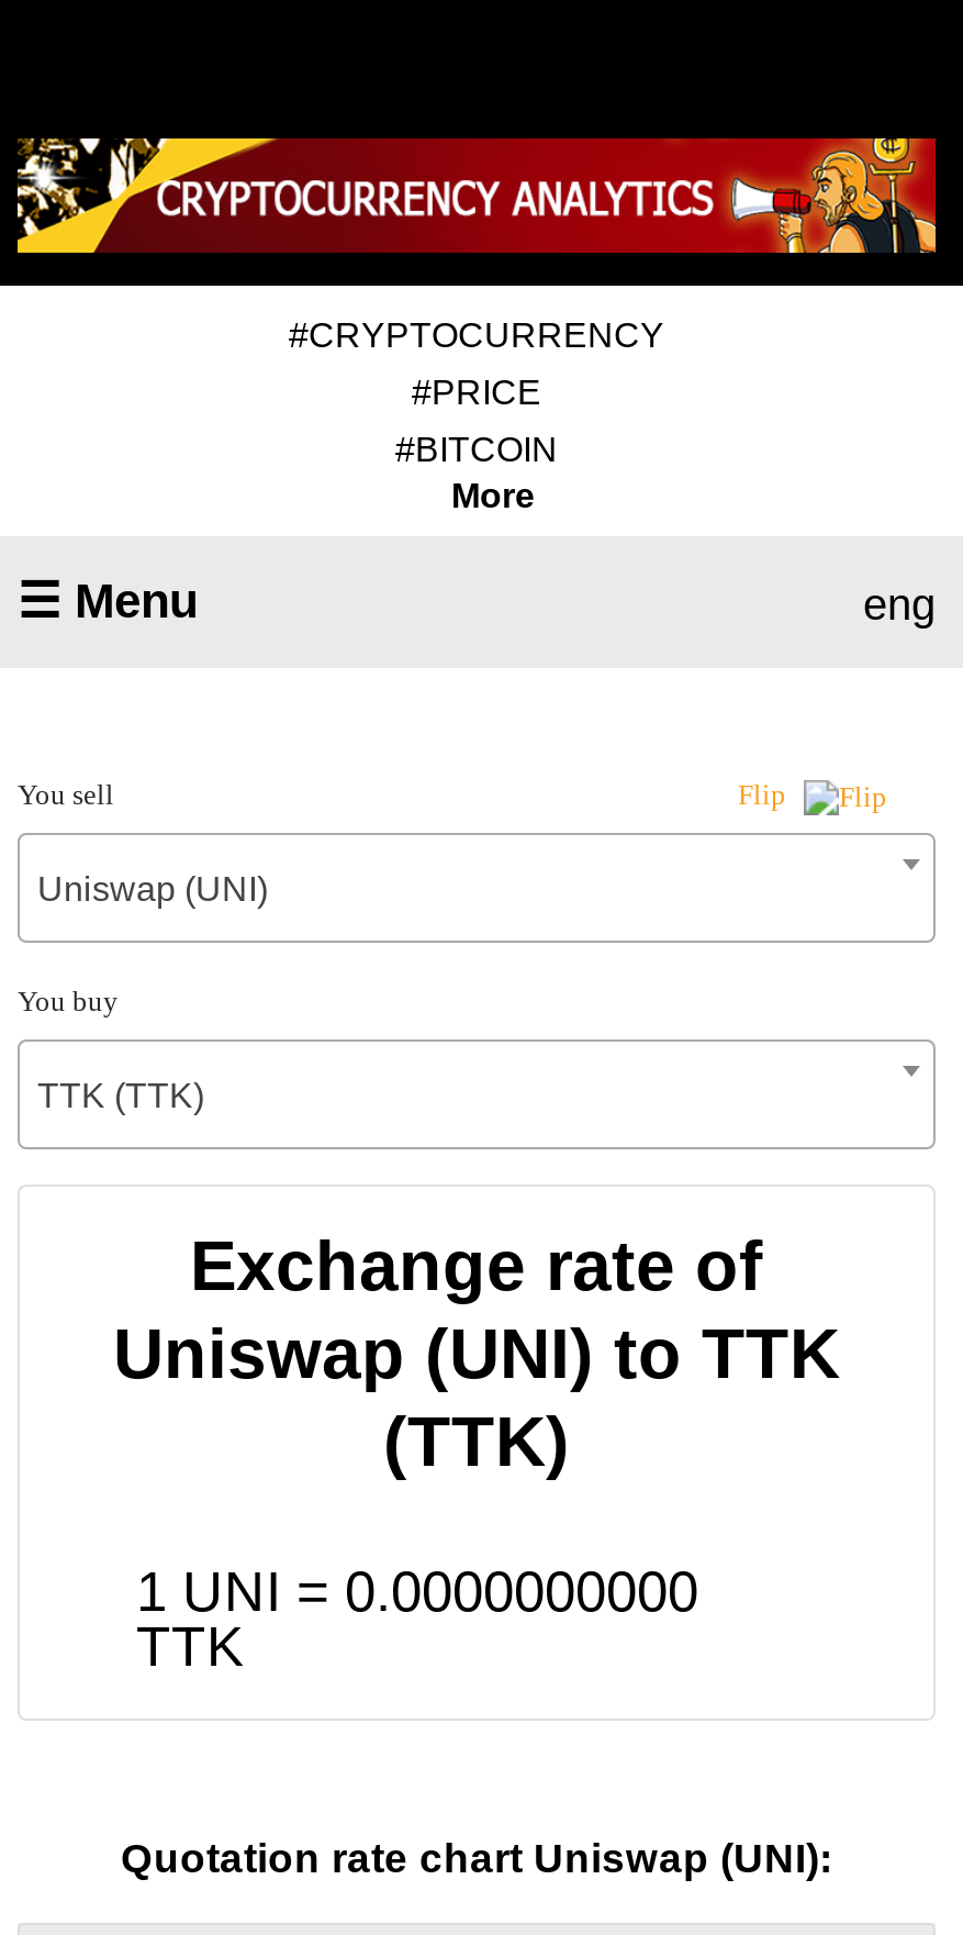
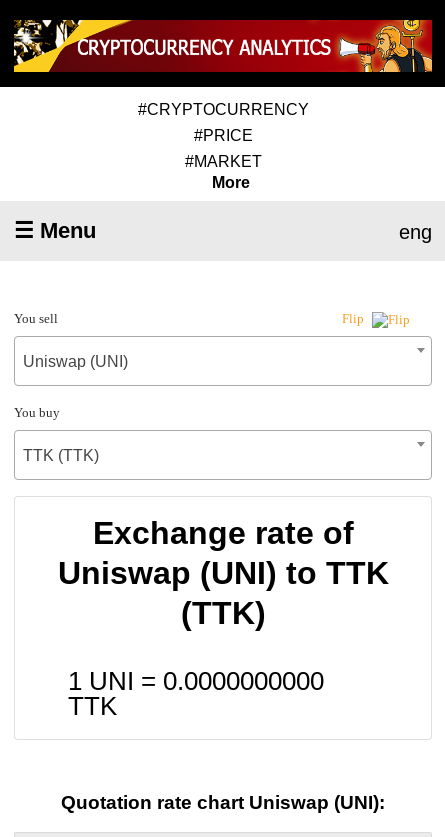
- #BITCOIN
+ #MARKET
